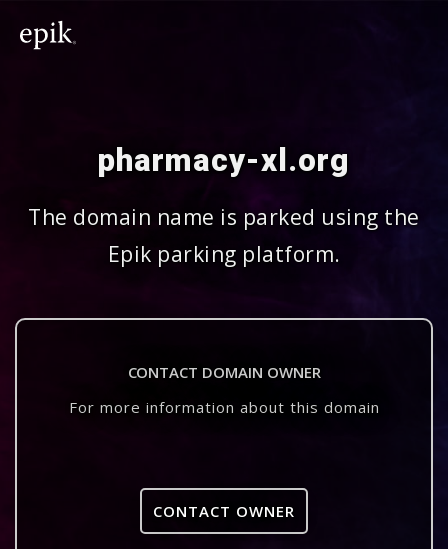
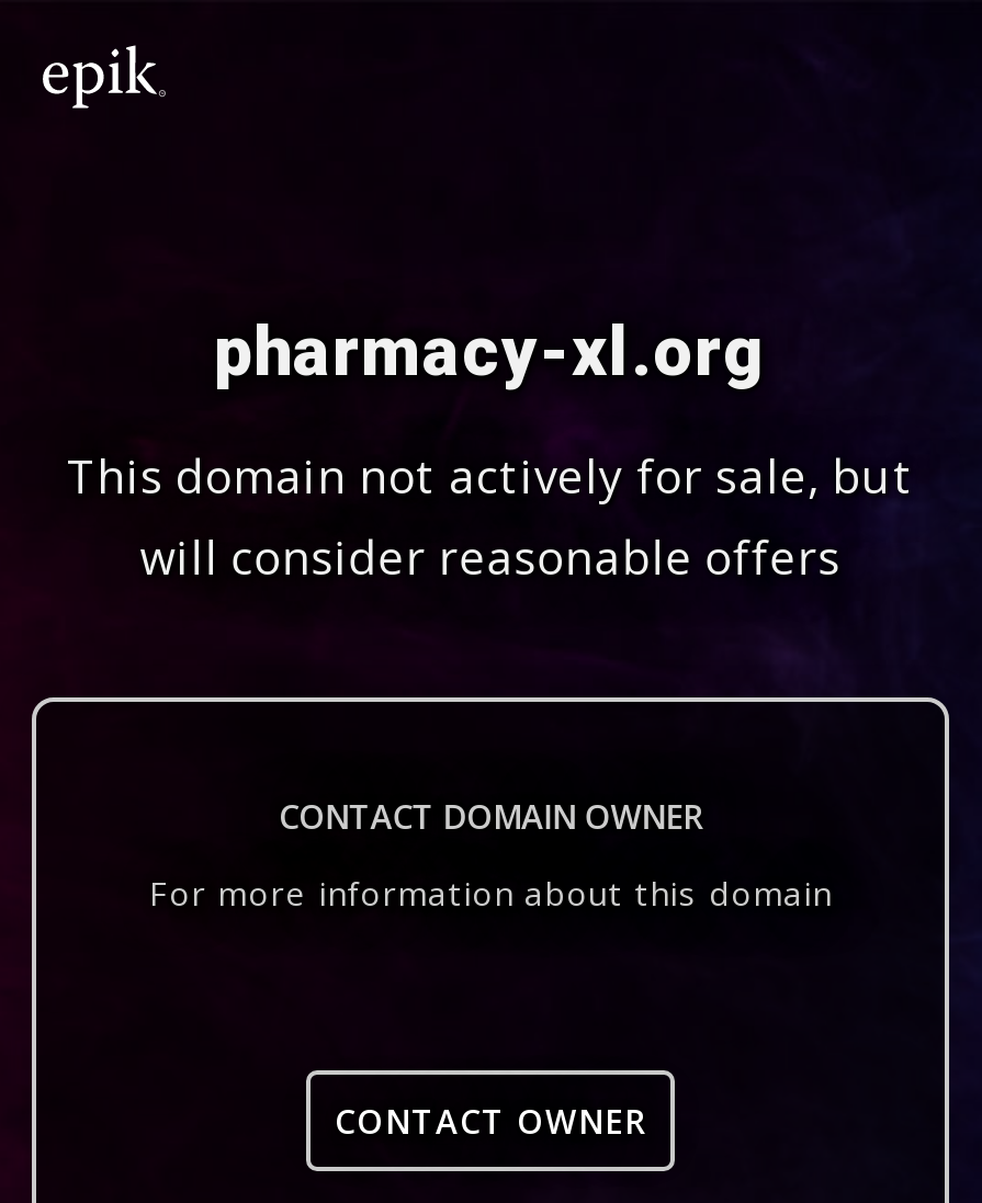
- The domain name is parked using the
- Epik parking platform.
+ This domain not actively for sale, but
+ will consider reasonable offers
